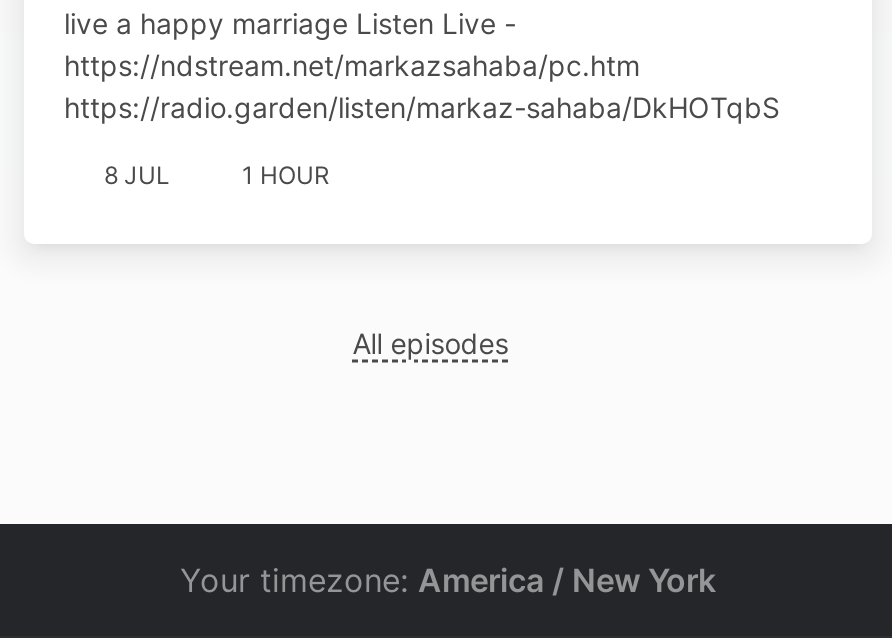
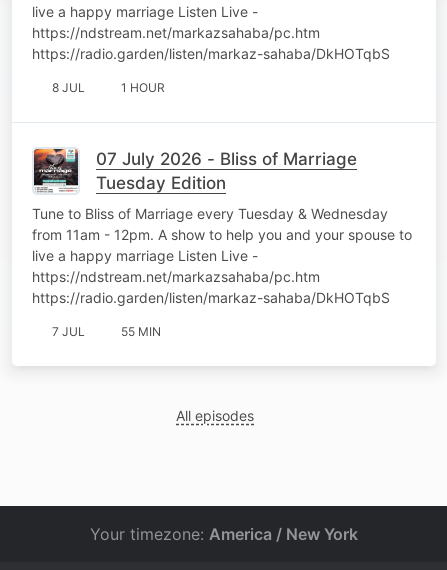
+ [image]
+ 07 July 2026 - Bliss of Marriage
+ Tuesday Edition
+ Tune to Bliss of Marriage every Tuesday & Wednesday
+ from 11am - 12pm. A show to help you and your spouse to
+ live a happy marriage Listen Live -
+ https://ndstream.net/markazsahaba/pc.htm
+ https://radio.garden/listen/markaz-sahaba/DkHOTqbS
+ 7 JUL
+ 55 MIN
